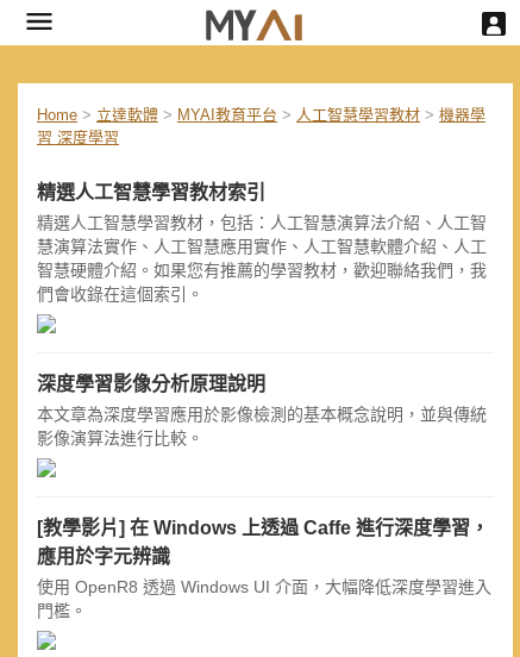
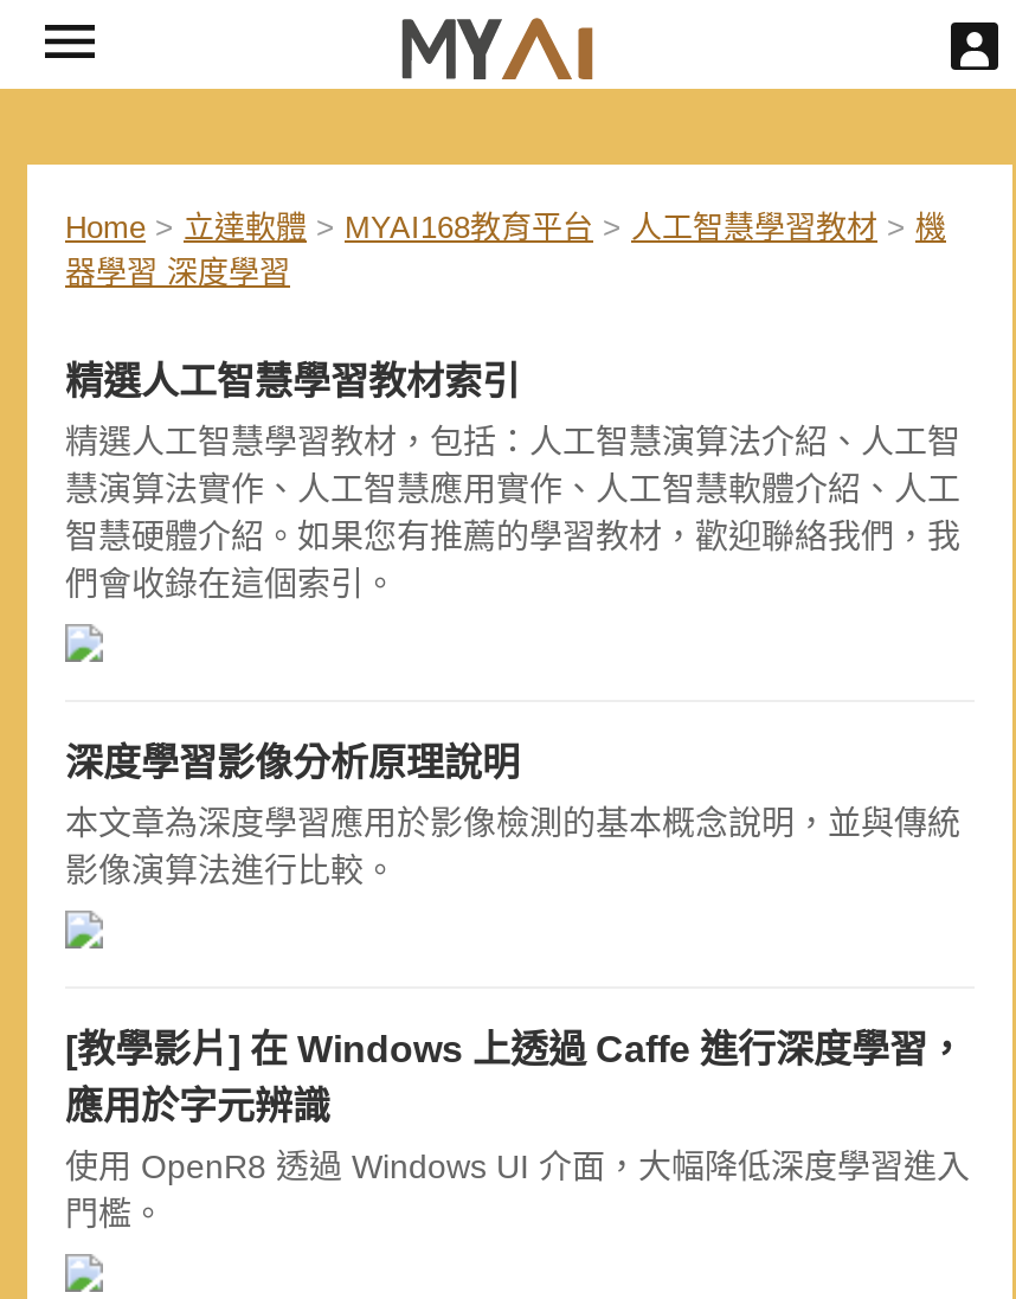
- Home > 立達軟體 > MYAI教育平台 > 人工智慧學習教材 > 機器學
- 習 深度學習
+ Home > 立達軟體 > MYAI168教育平台 > 人工智慧學習教材 > 機
+ 器學習 深度學習
